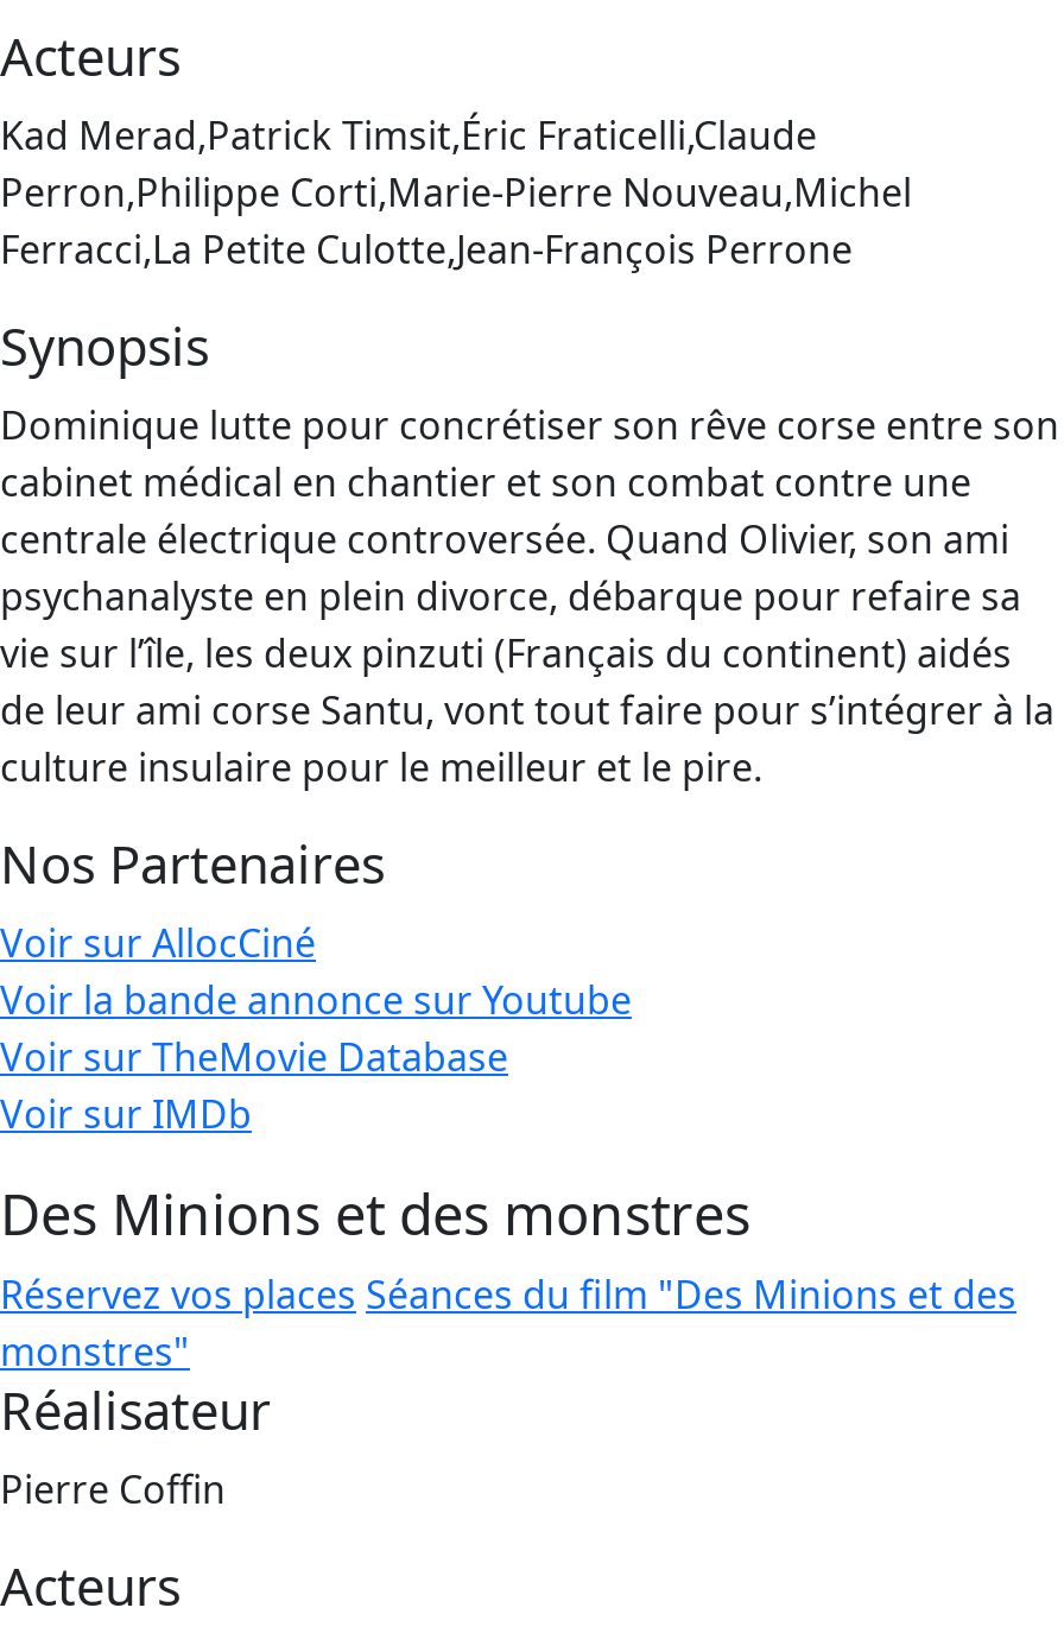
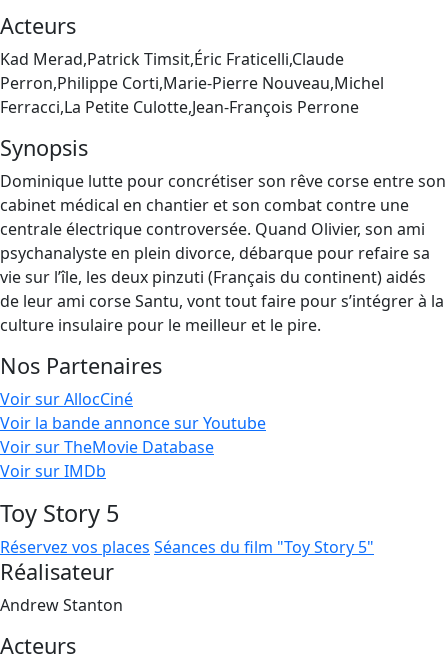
- Des Minions et des monstres
- Réservez vos places Séances du film "Des Minions et des
- monstres"
+ Toy Story 5
+ Réservez vos places Séances du film "Toy Story 5"

- Pierre Coffin
+ Andrew Stanton
